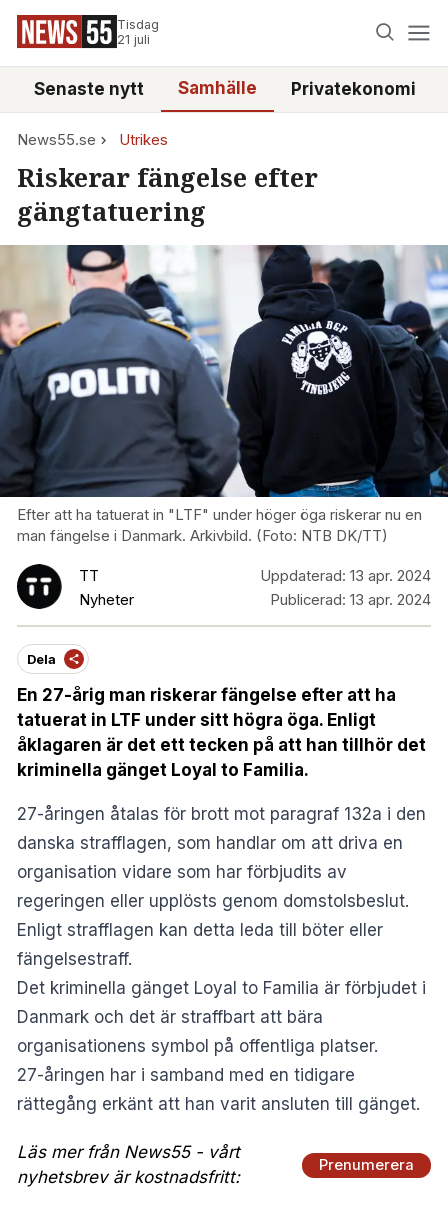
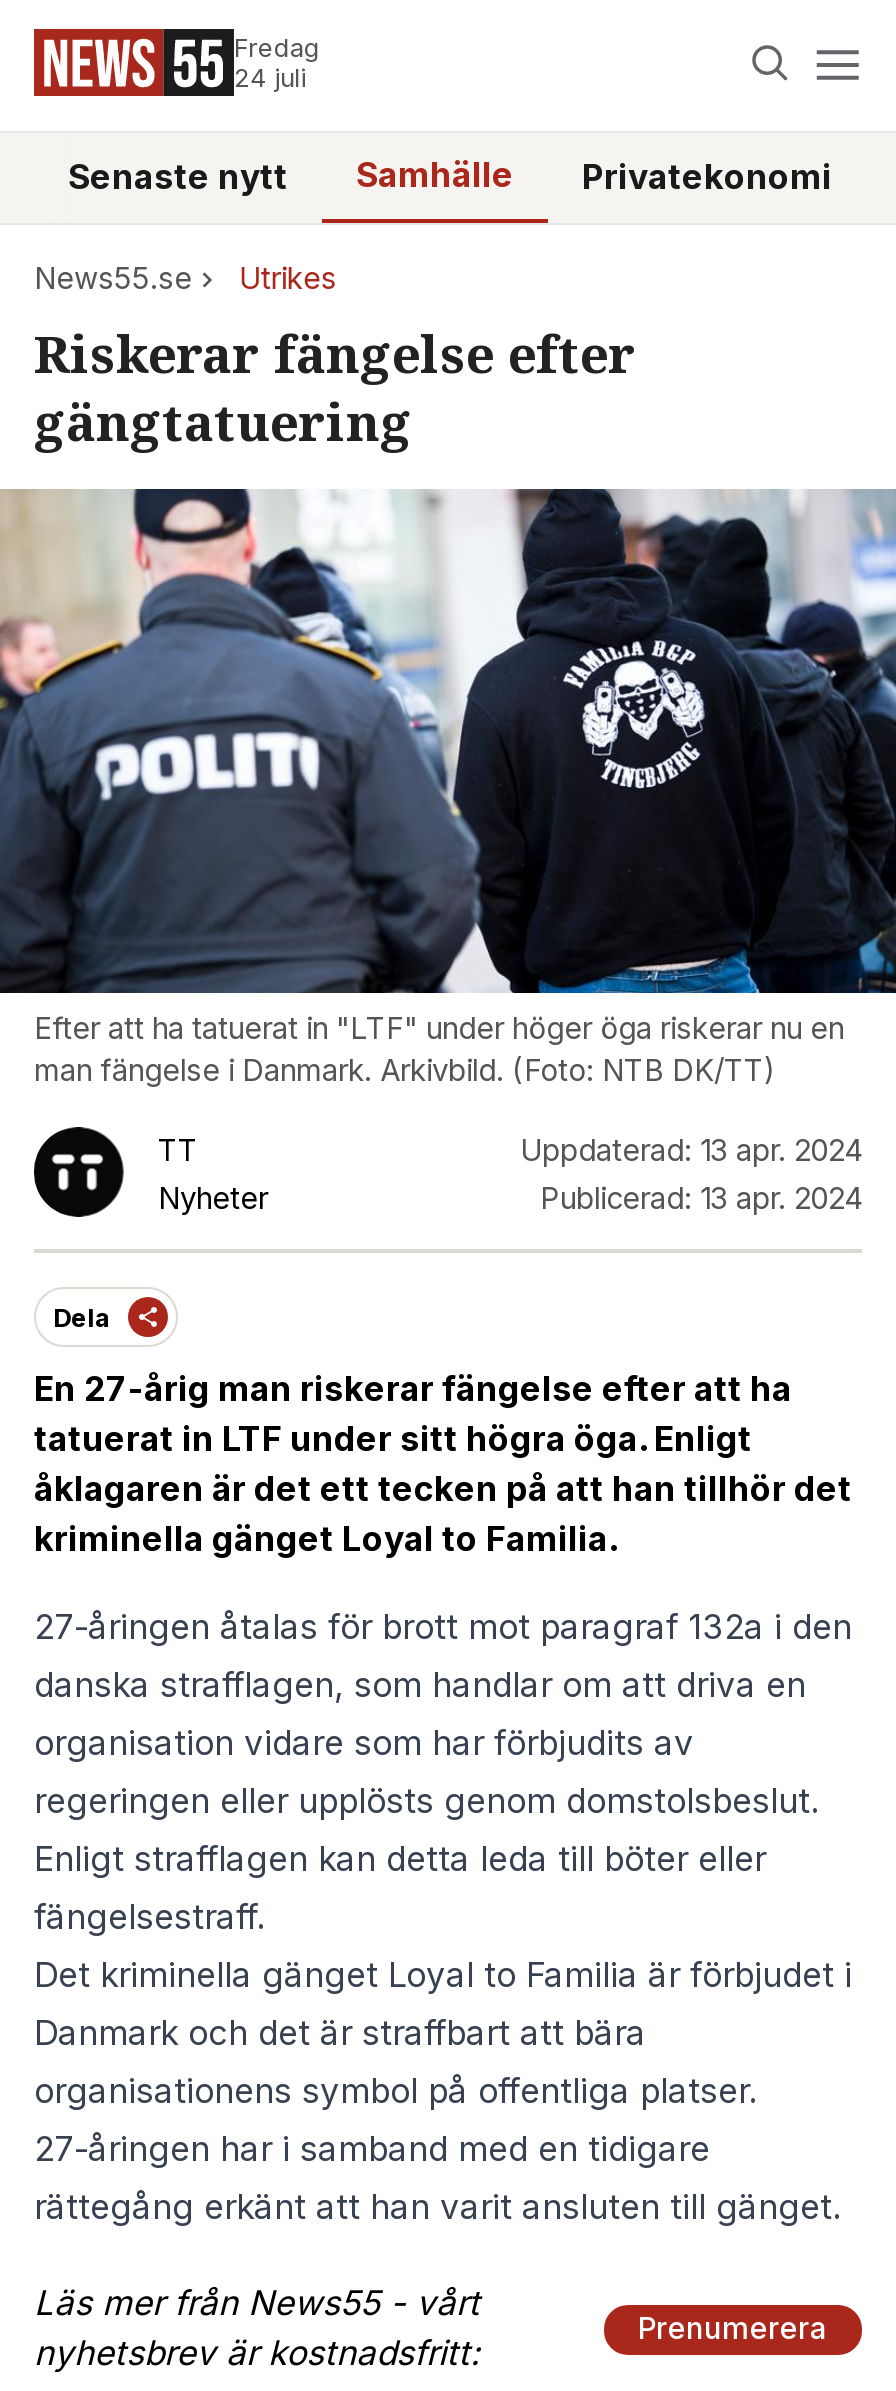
- Tisdag
- 21 juli
+ Fredag
+ 24 juli
